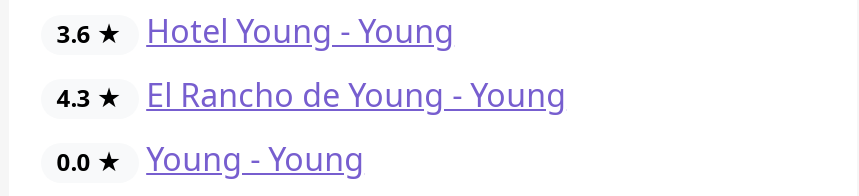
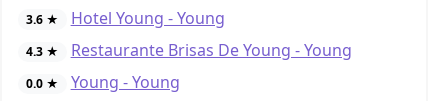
- El Rancho de Young - Young
+ Restaurante Brisas De Young - Young
